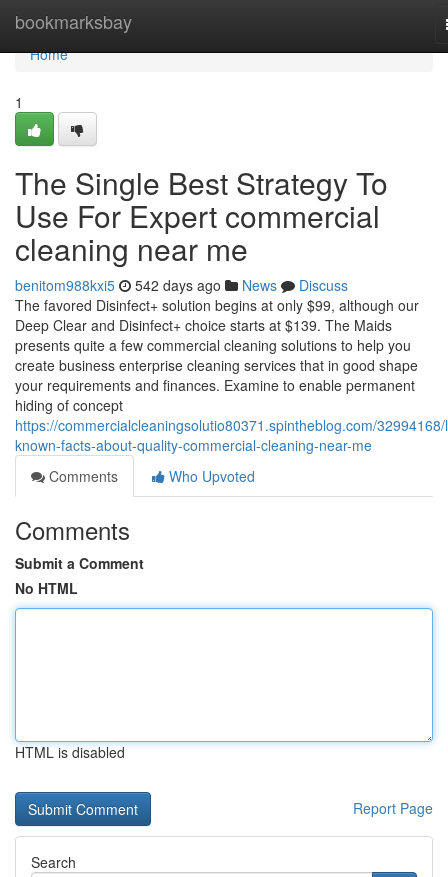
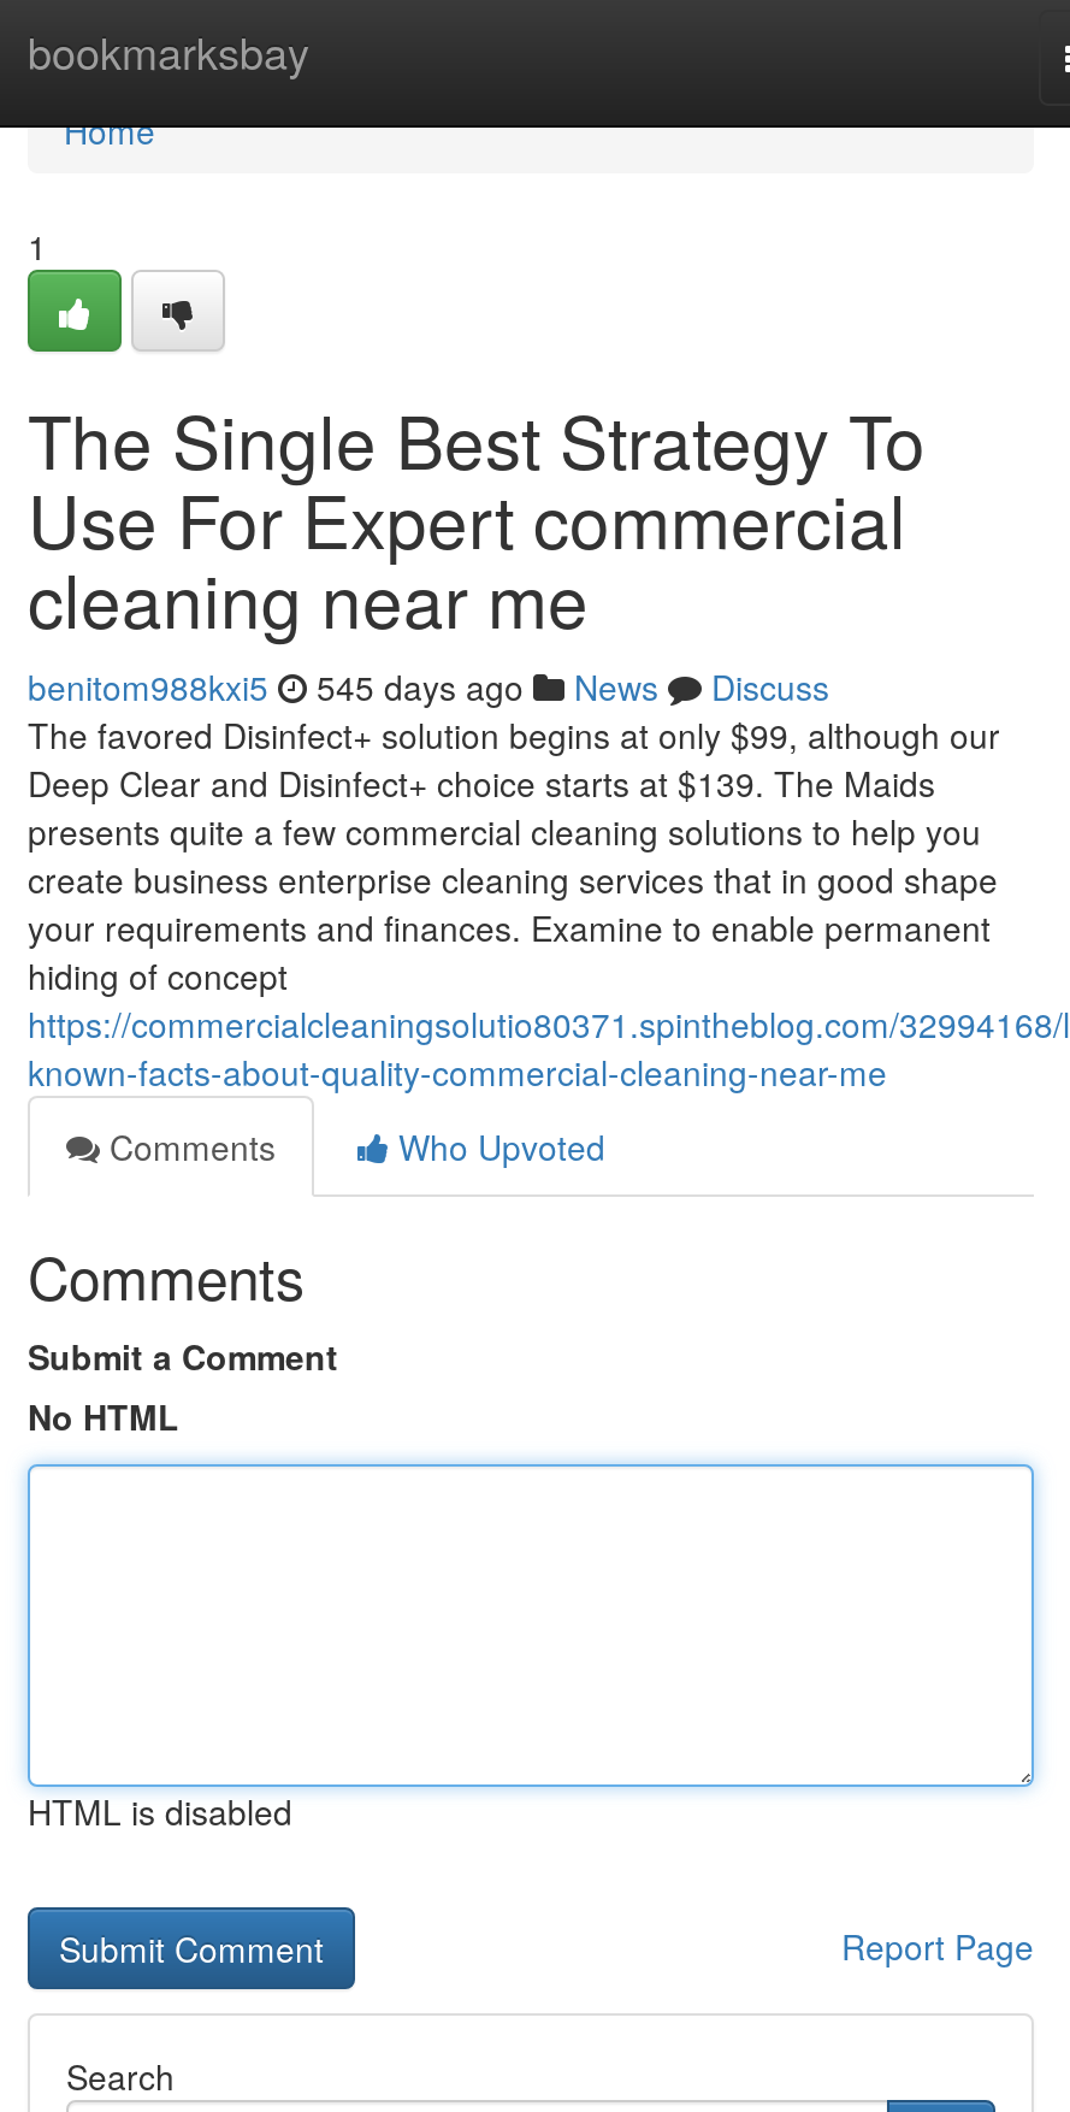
- benitom988kxi5 542 days ago News Discuss
+ benitom988kxi5 545 days ago News Discuss
